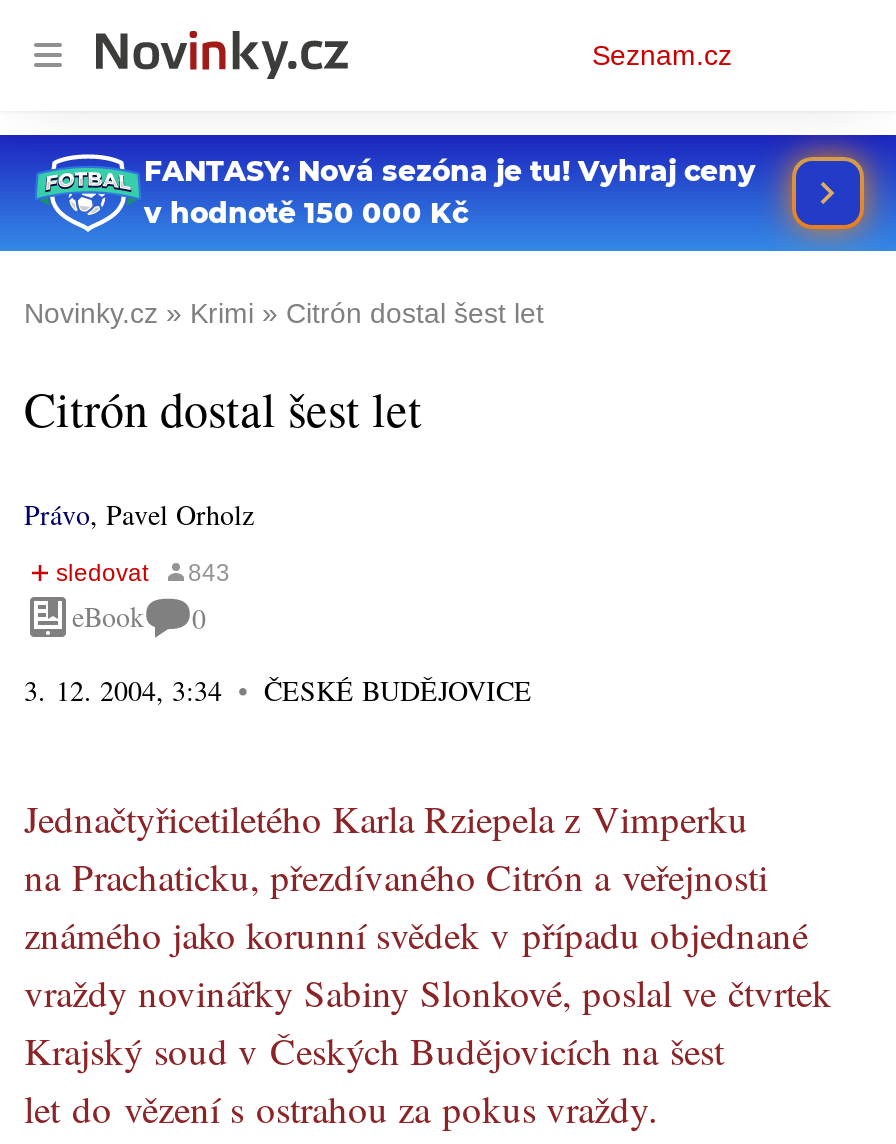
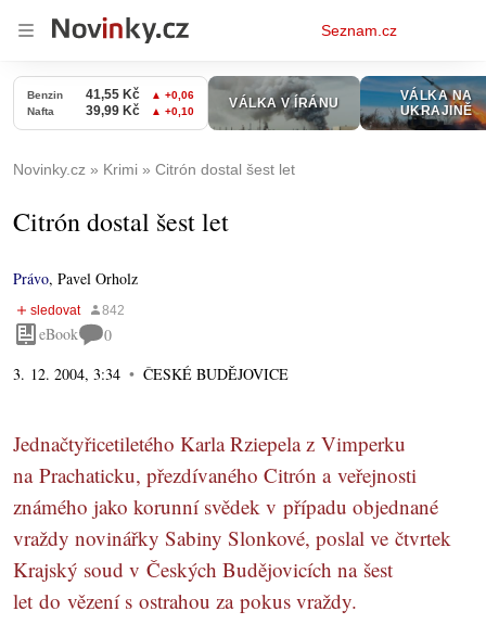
- [image]
+ [image]
